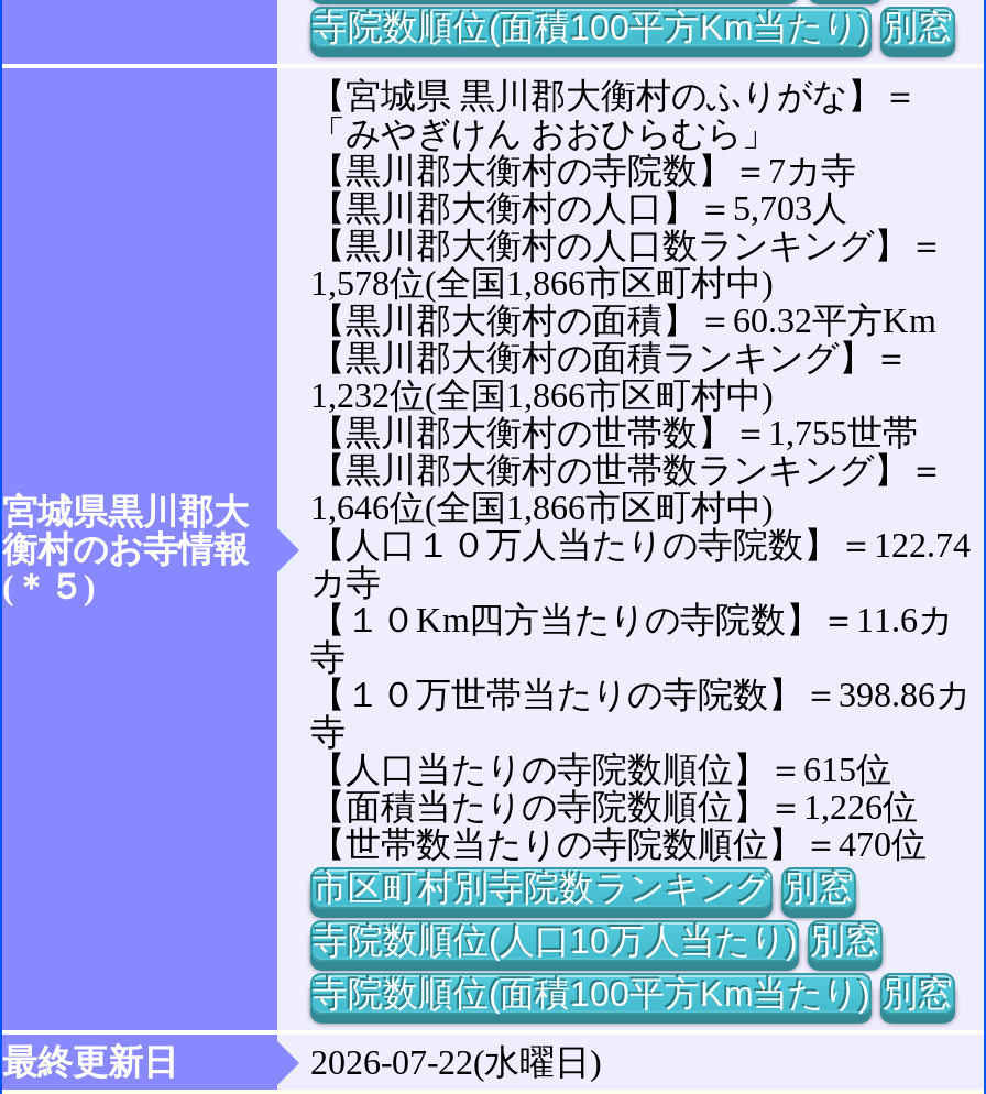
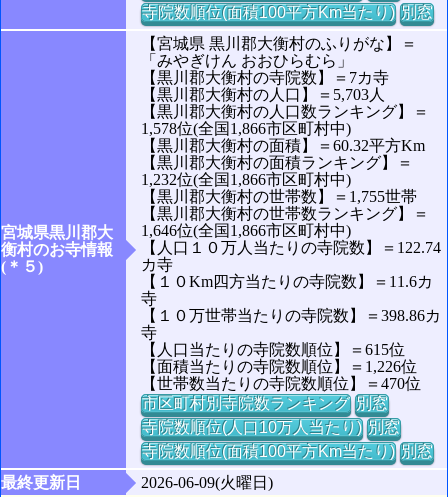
- 2026-07-22(水曜日)
+ 2026-06-09(火曜日)
